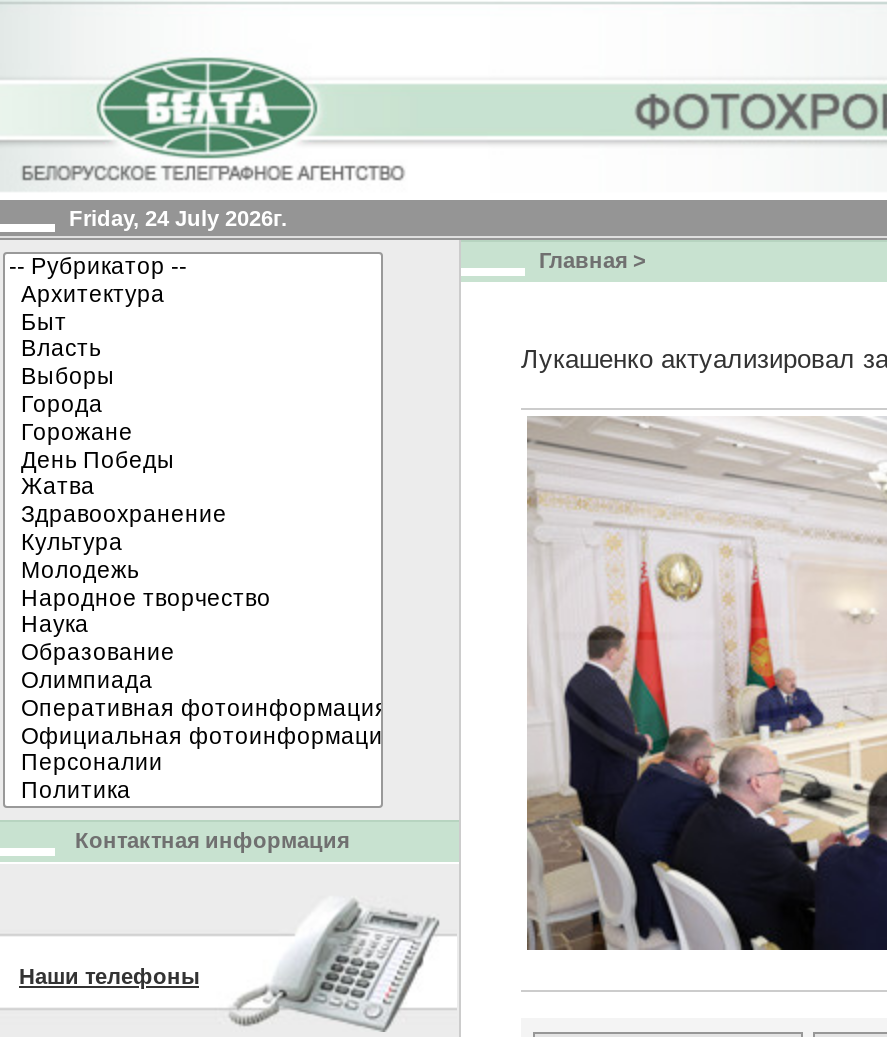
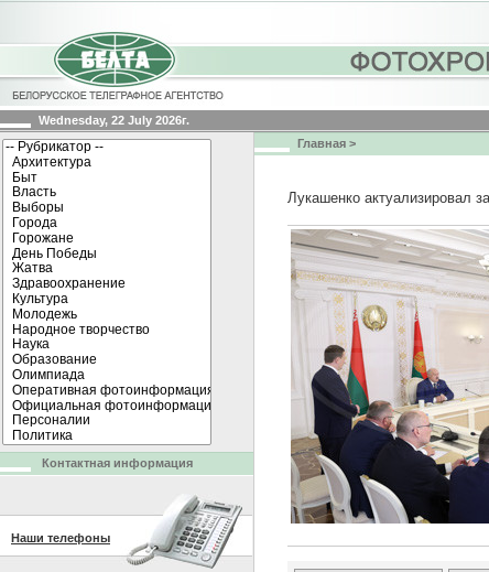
- Friday, 24 July 2026г.
+ Wednesday, 22 July 2026г.
